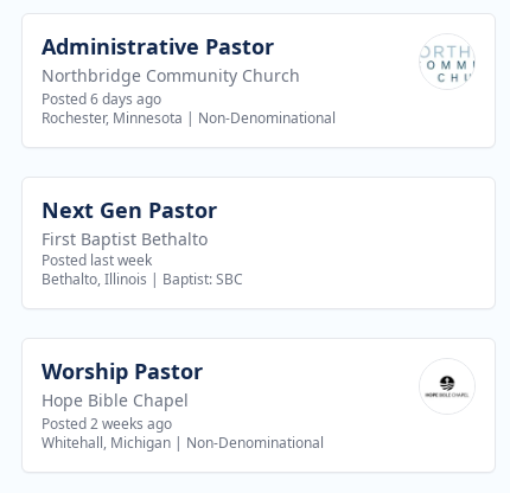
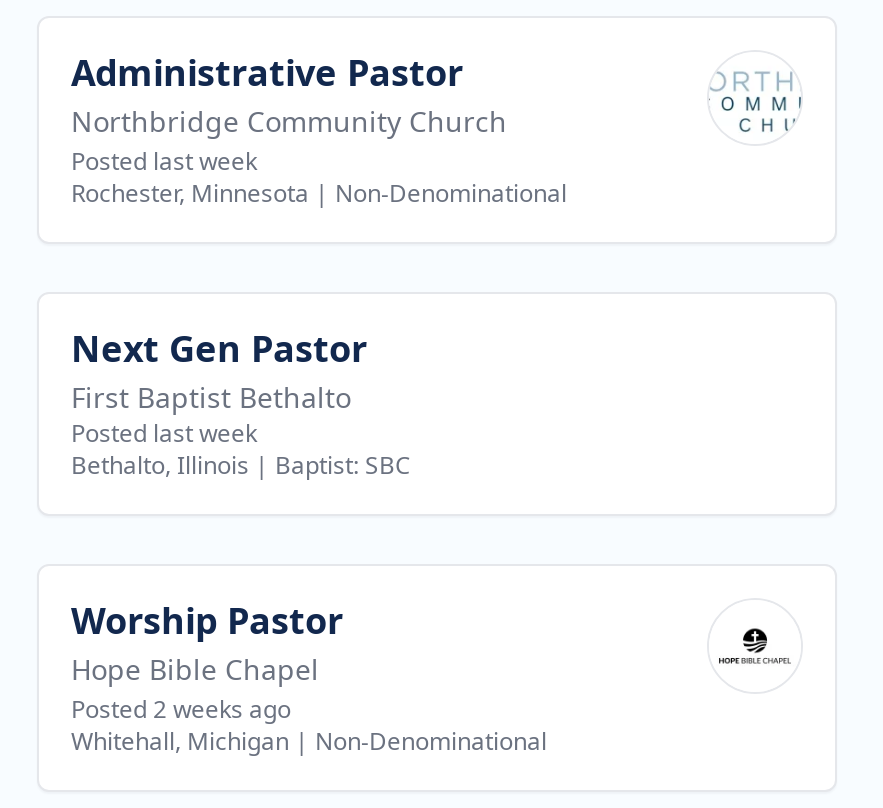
- Posted 6 days ago
+ Posted last week
